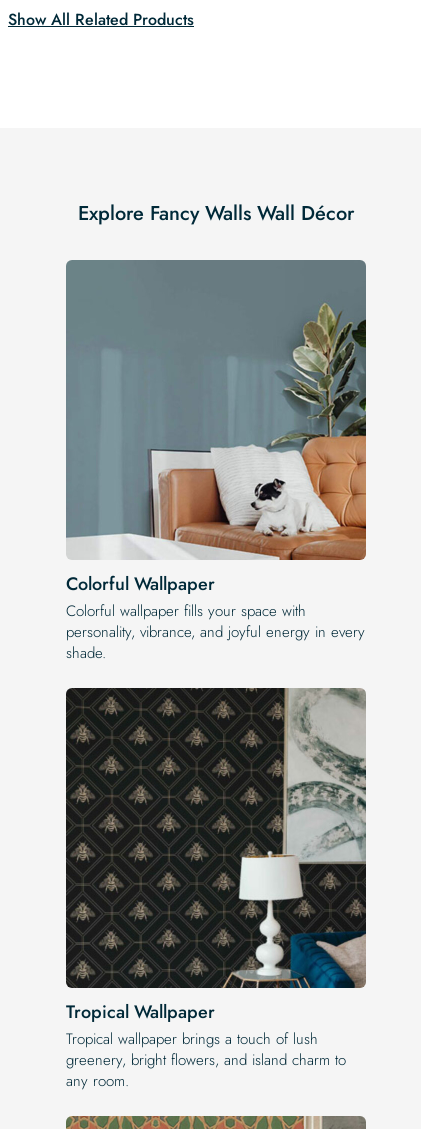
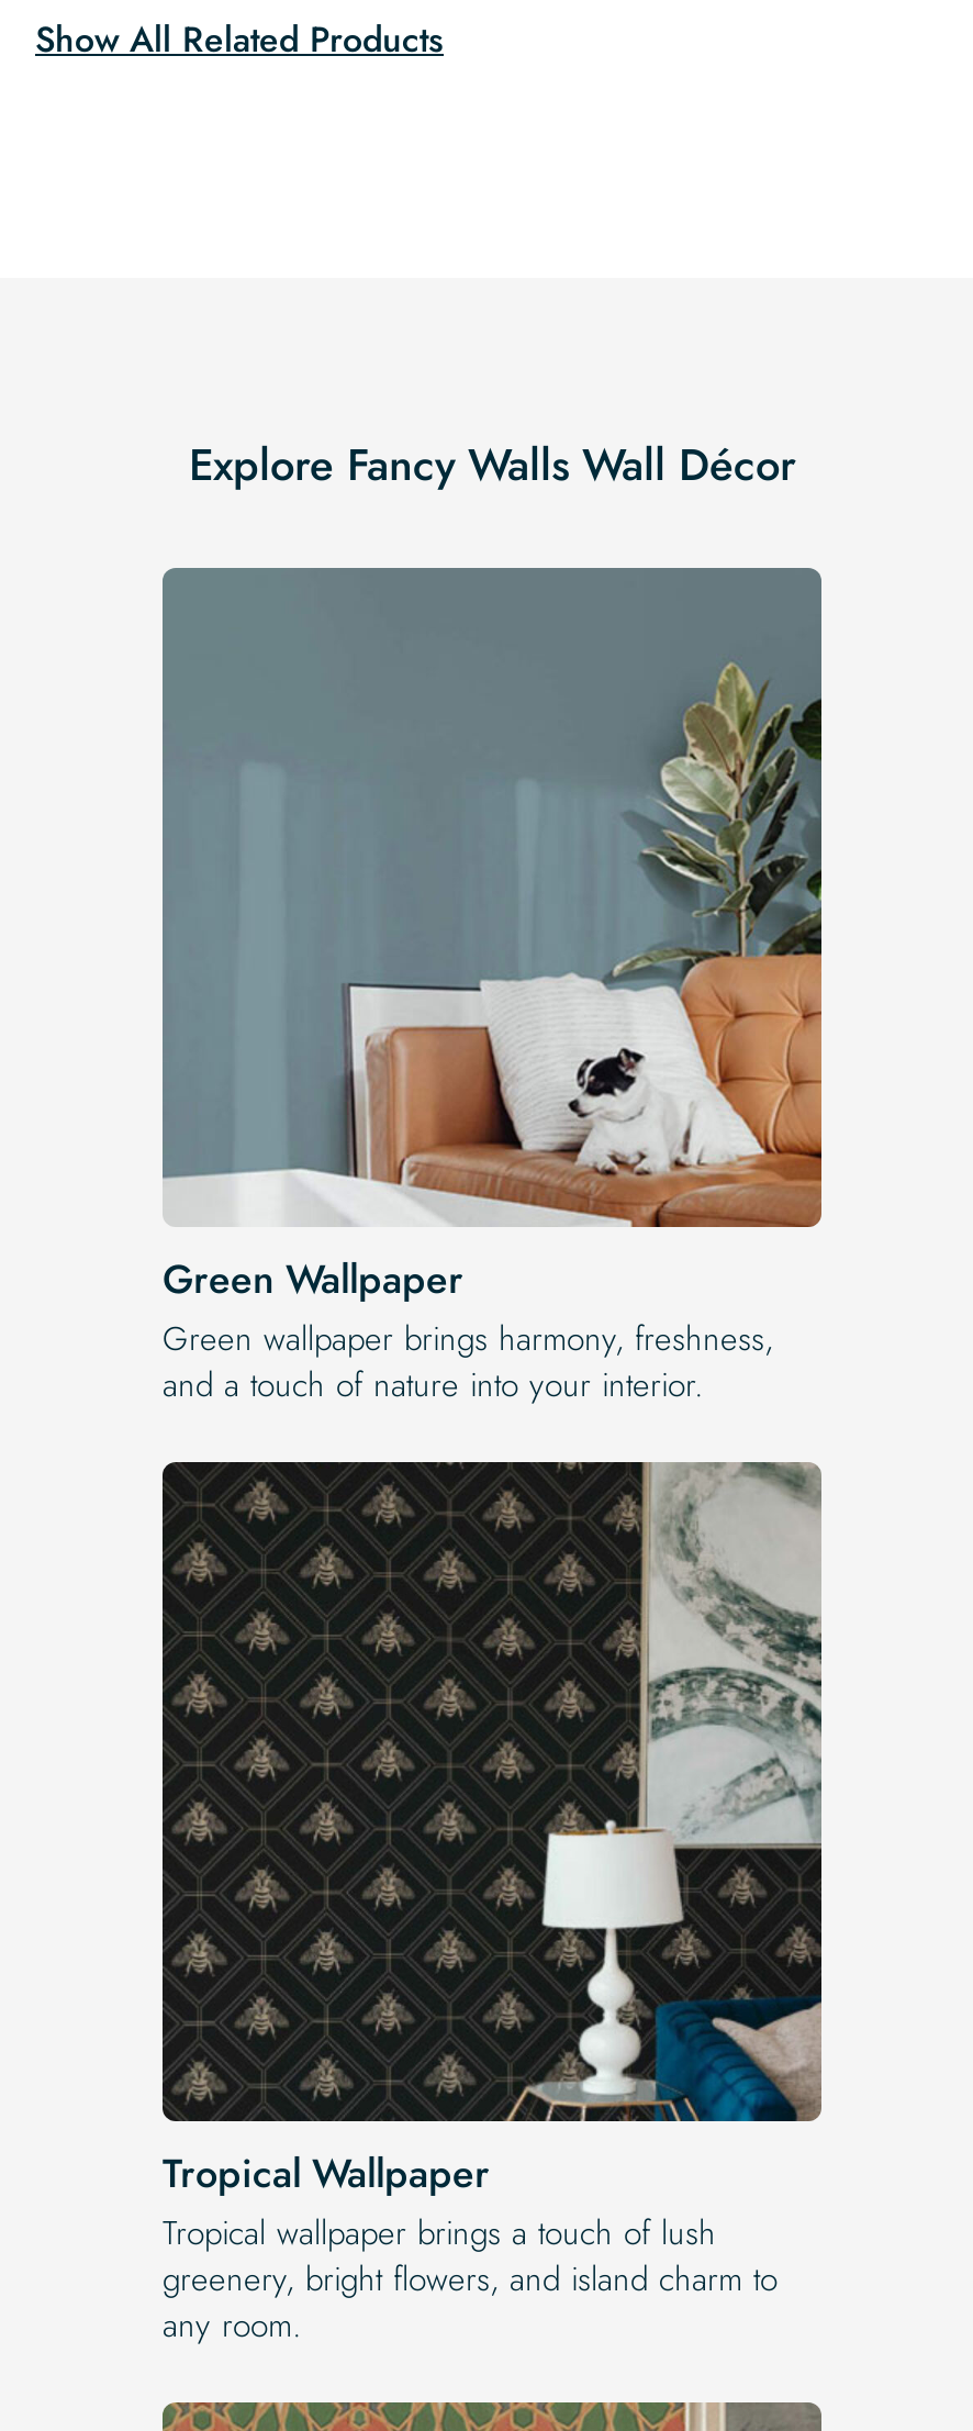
- Colorful Wallpaper
- Colorful wallpaper fills your space with
- personality, vibrance, and joyful energy in every
- shade.
+ Green Wallpaper
+ Green wallpaper brings harmony, freshness,
+ and a touch of nature into your interior.
